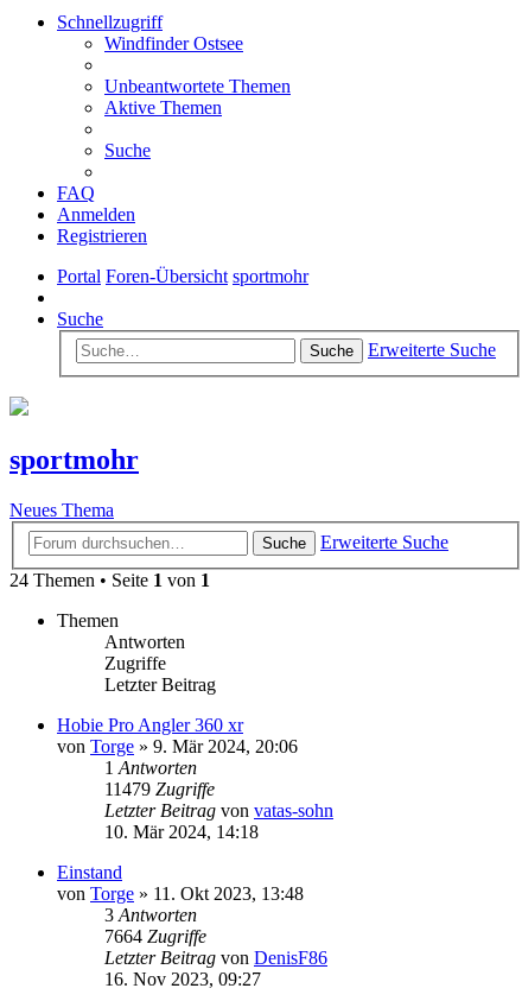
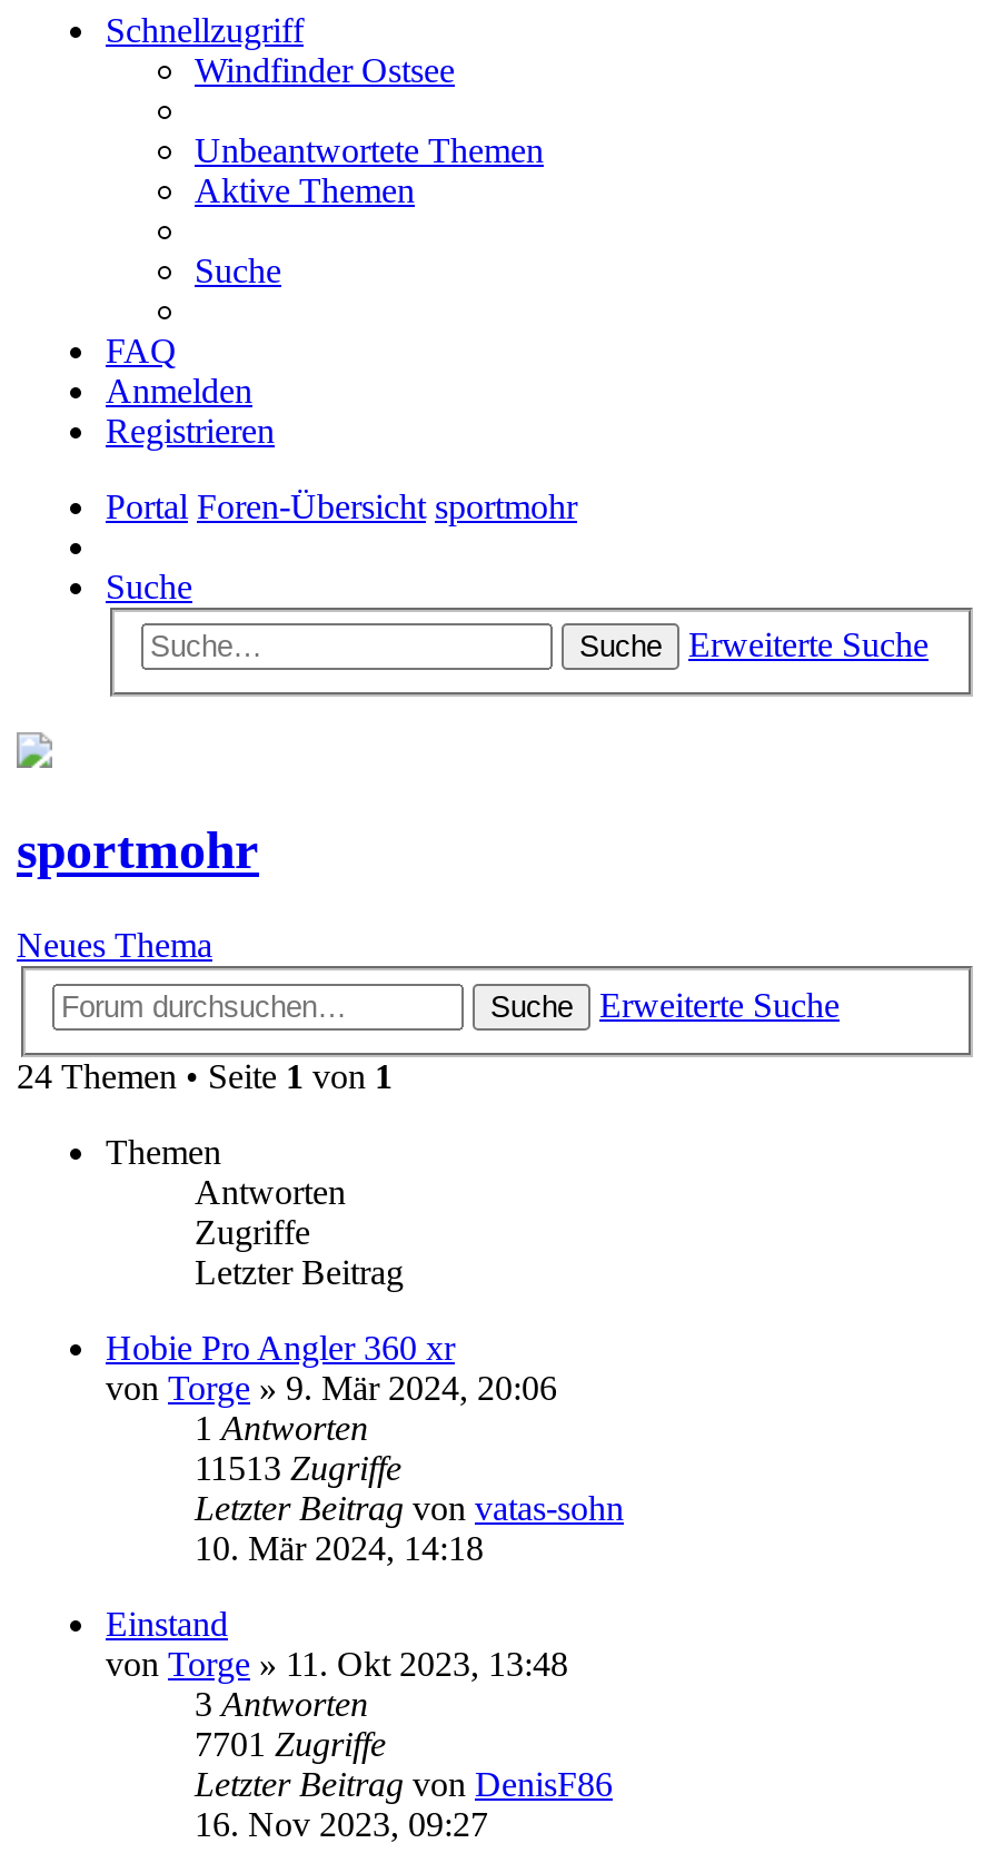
- 11479 Zugriffe
+ 11513 Zugriffe

- 7664 Zugriffe
+ 7701 Zugriffe
